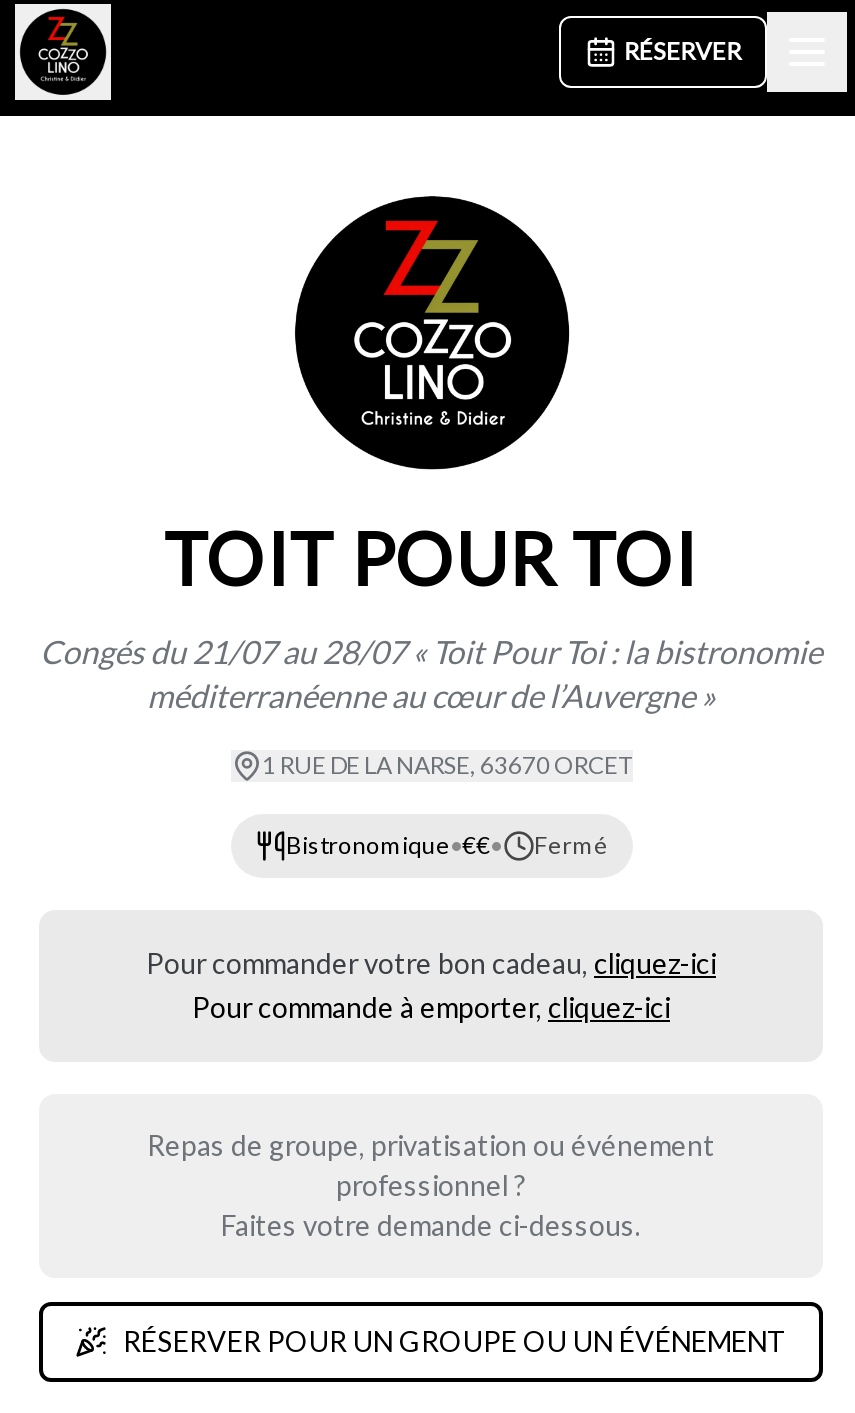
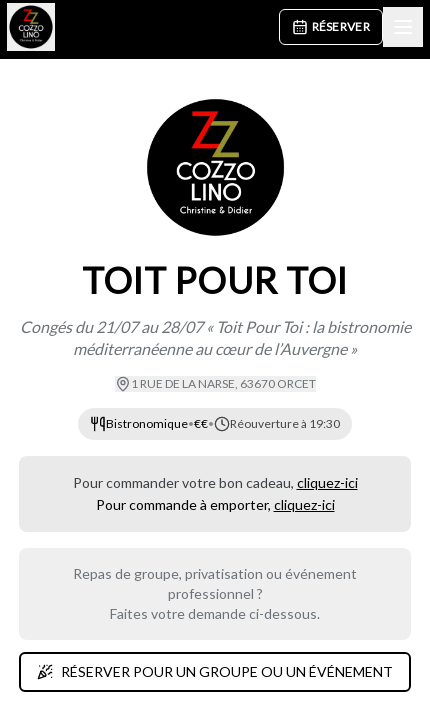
- Fermé
+ Réouverture à 19:30
